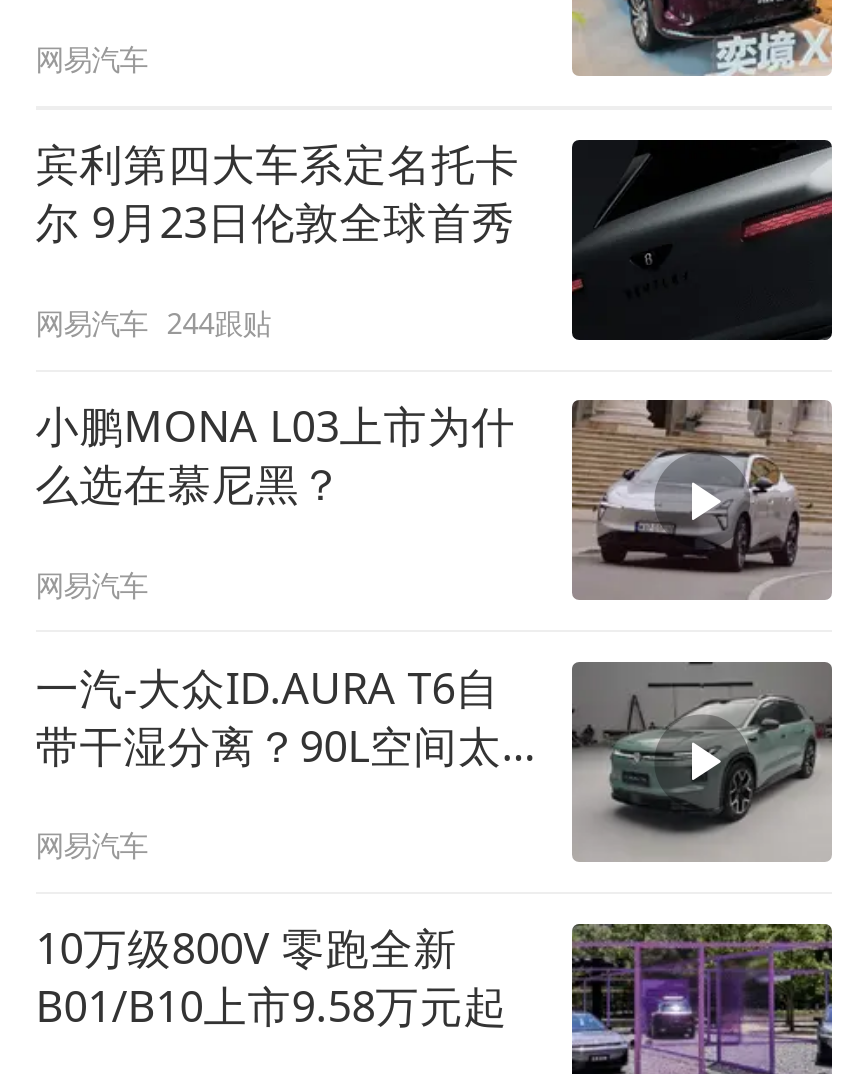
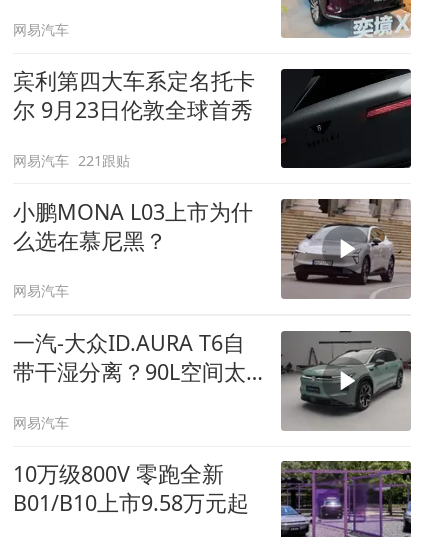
- 网易汽车 244跟贴
+ 网易汽车 221跟贴
